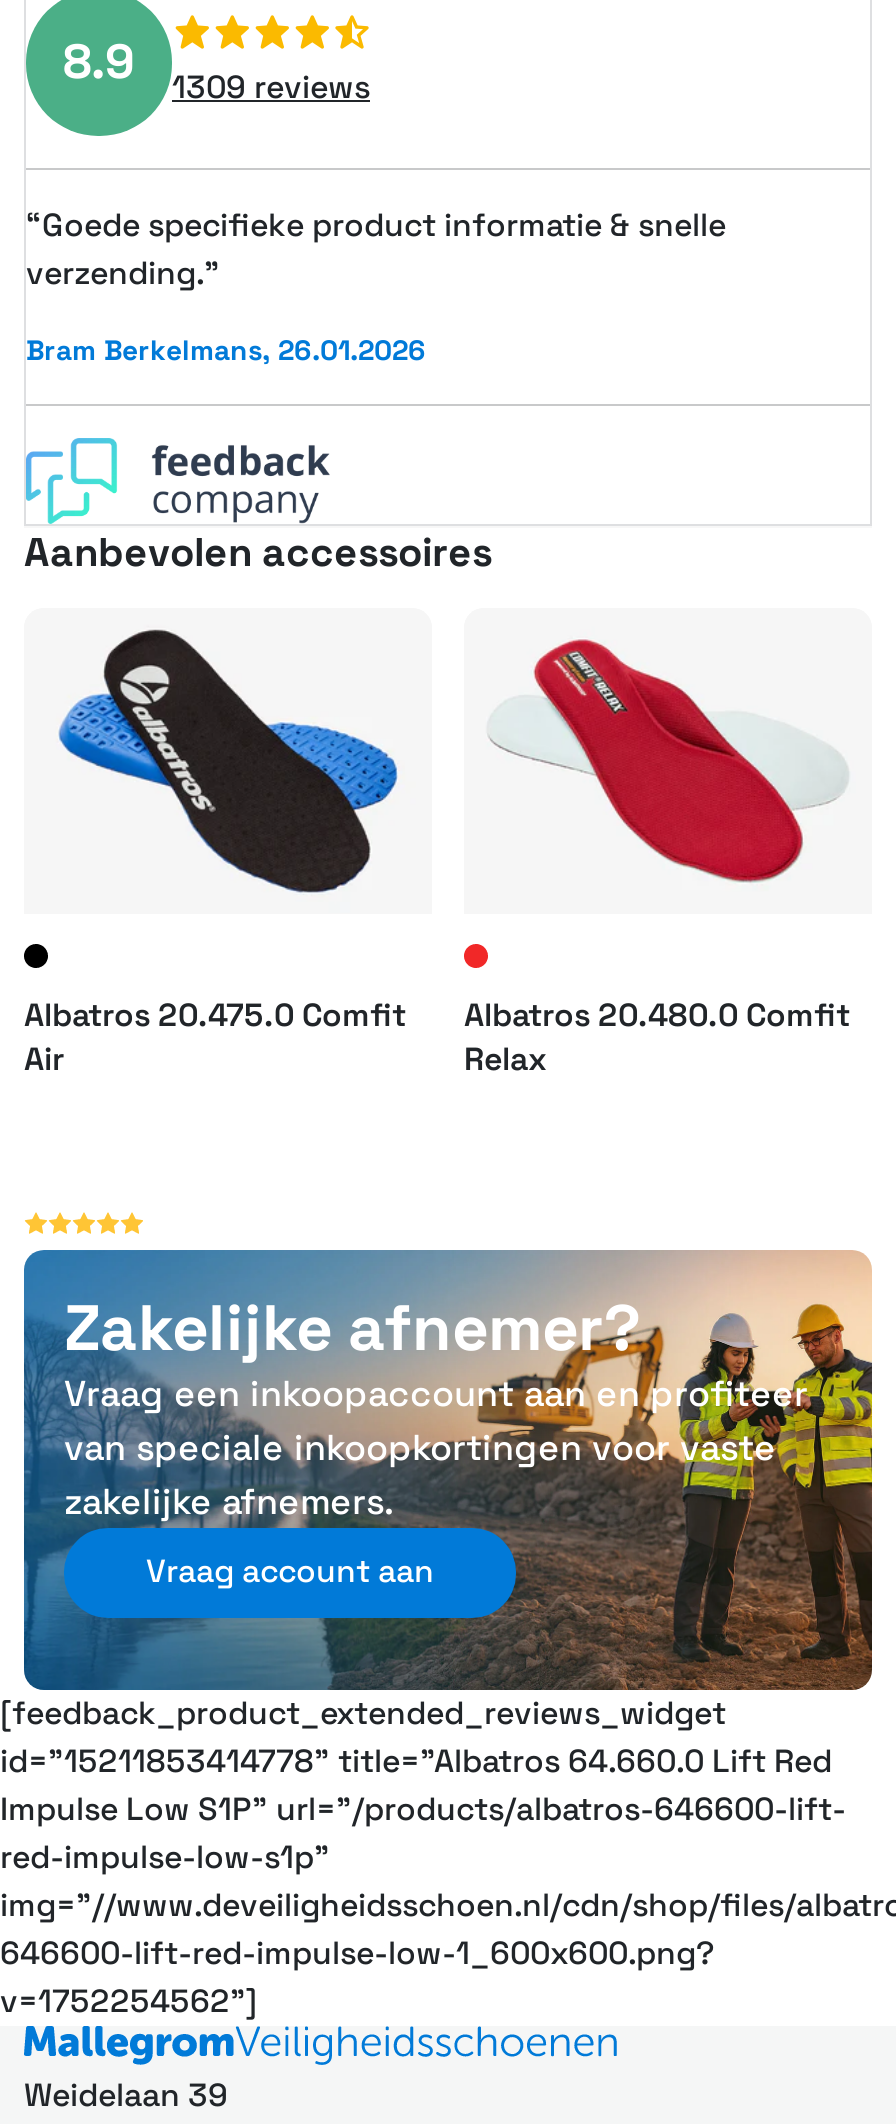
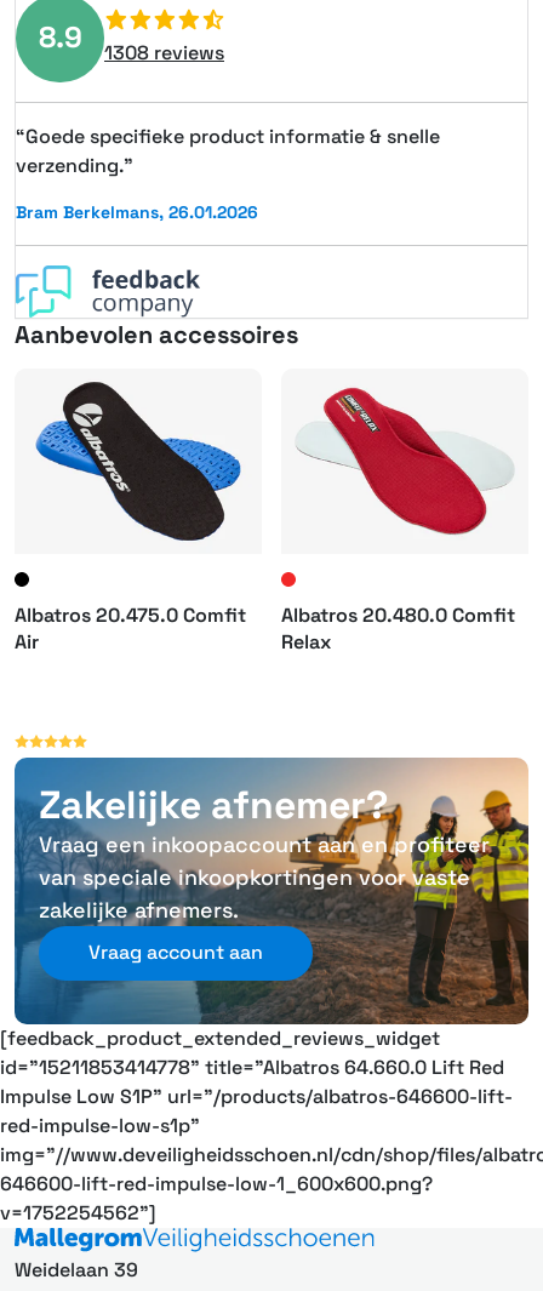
- 8.9 1309 reviews
+ 8.9 1308 reviews
